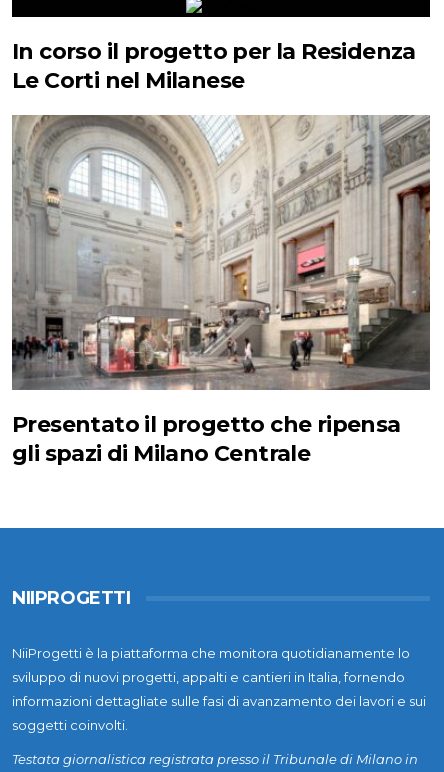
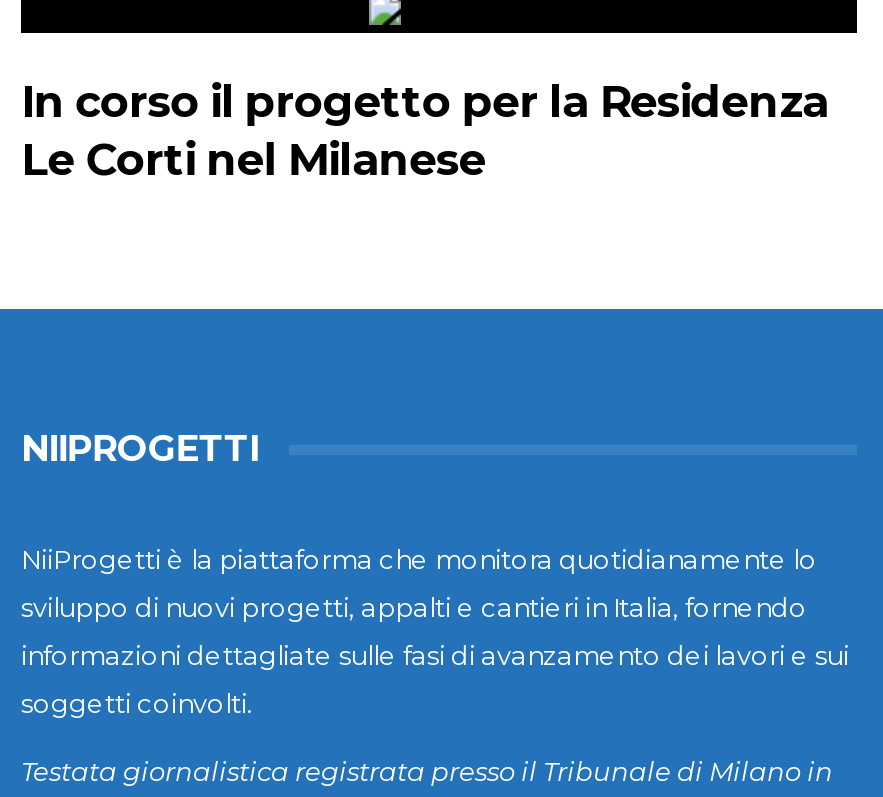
- [image]
- Presentato il progetto che ripensa
- gli spazi di Milano Centrale
